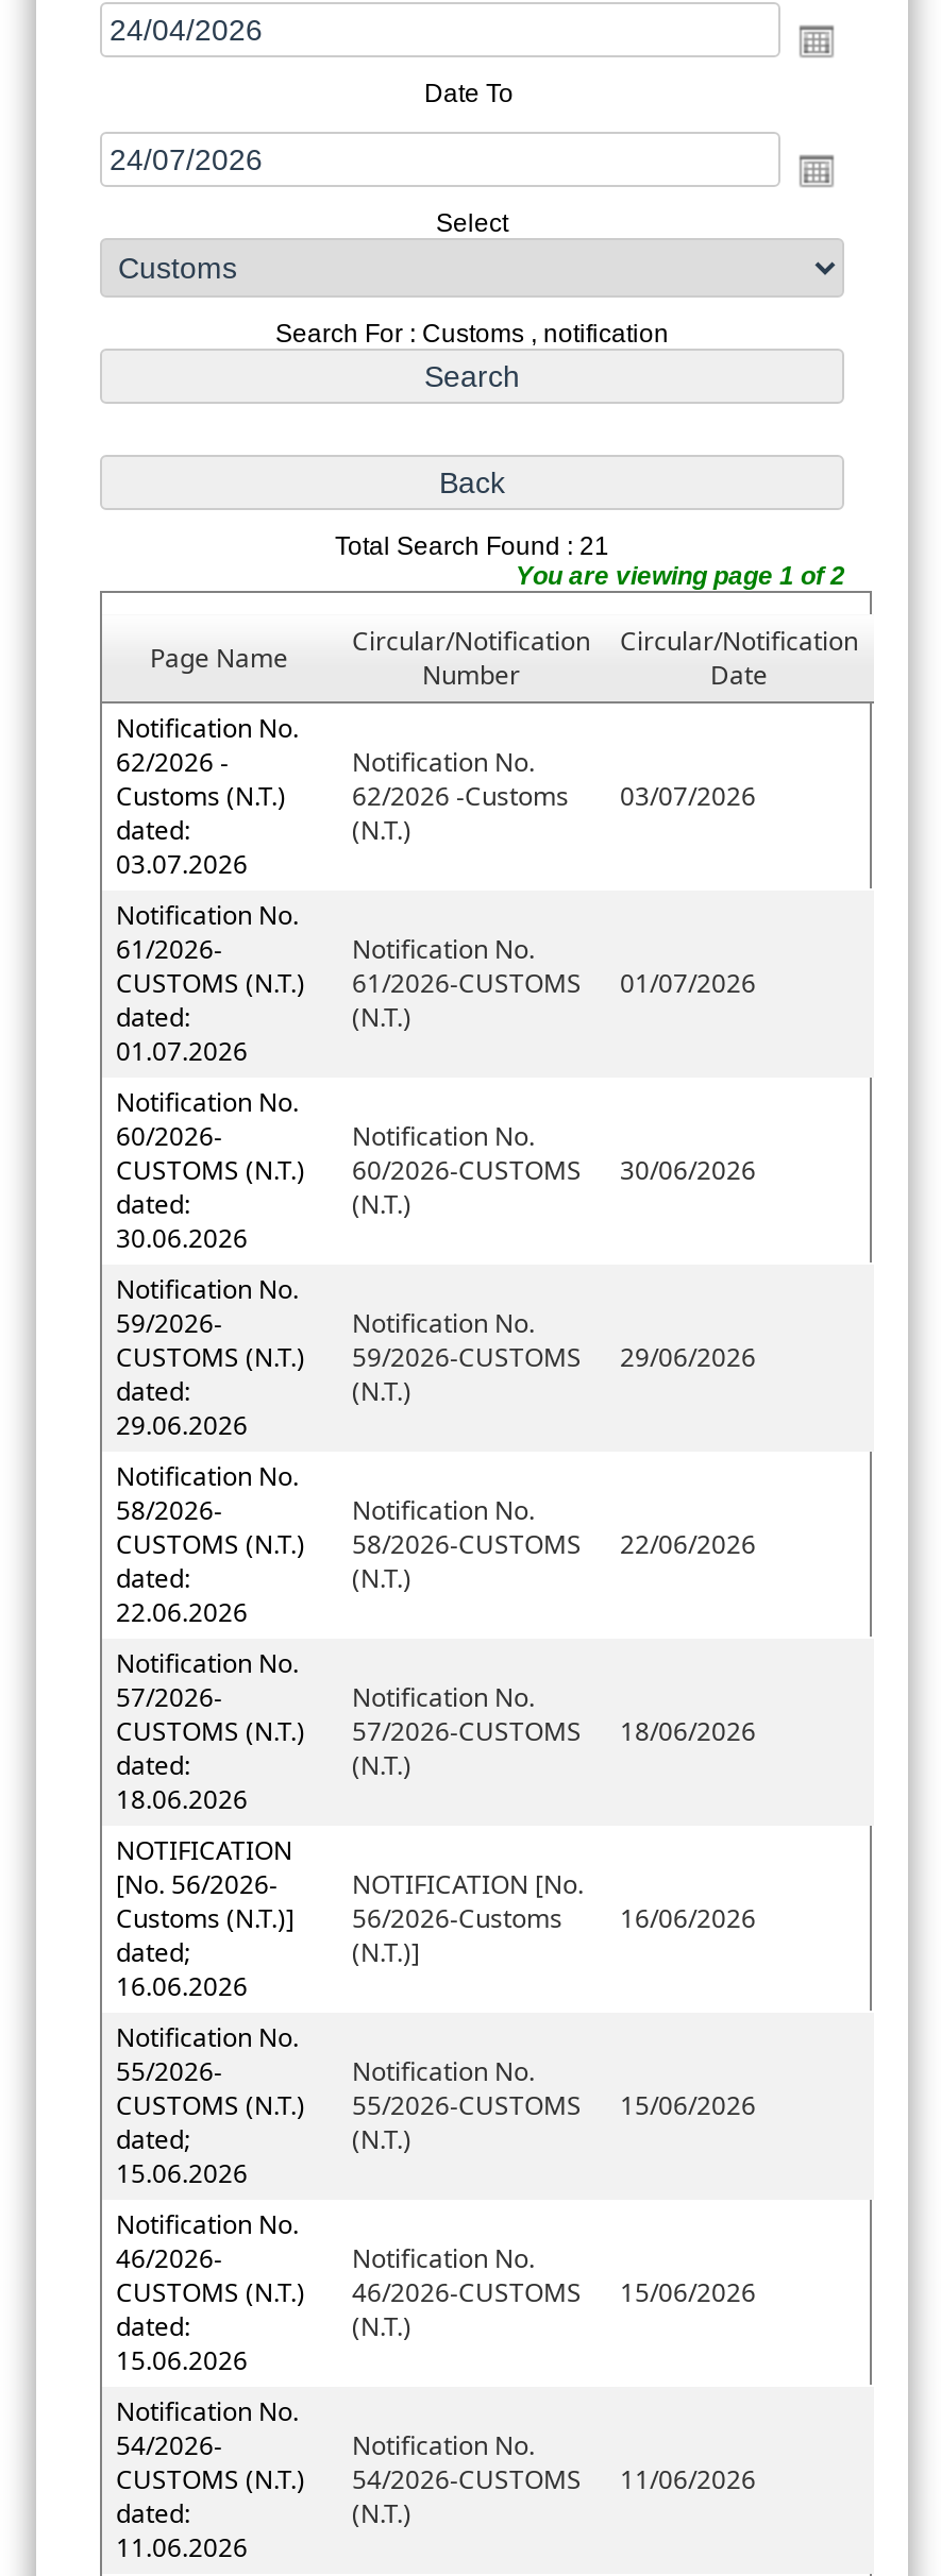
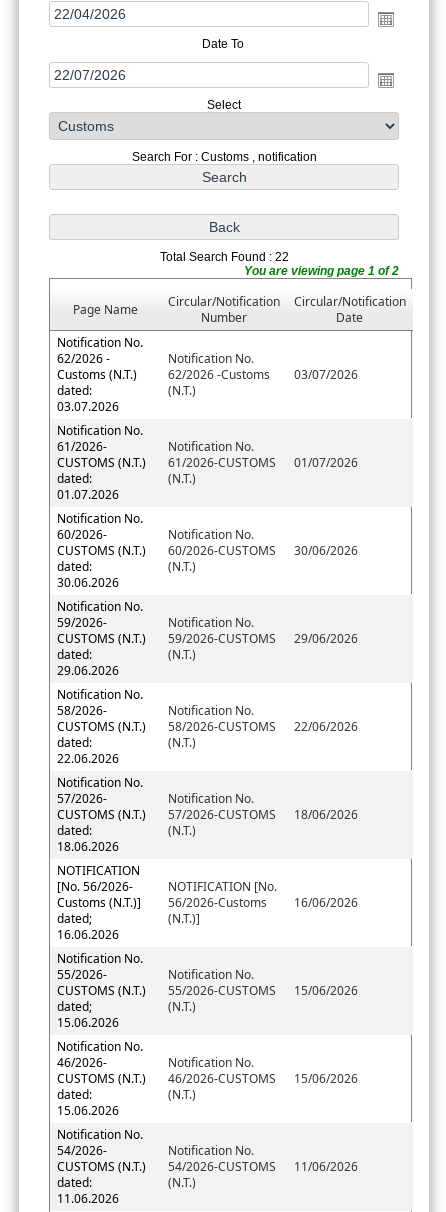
- Total Search Found : 21
+ Total Search Found : 22
